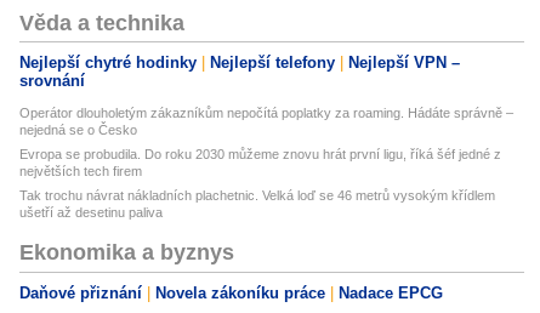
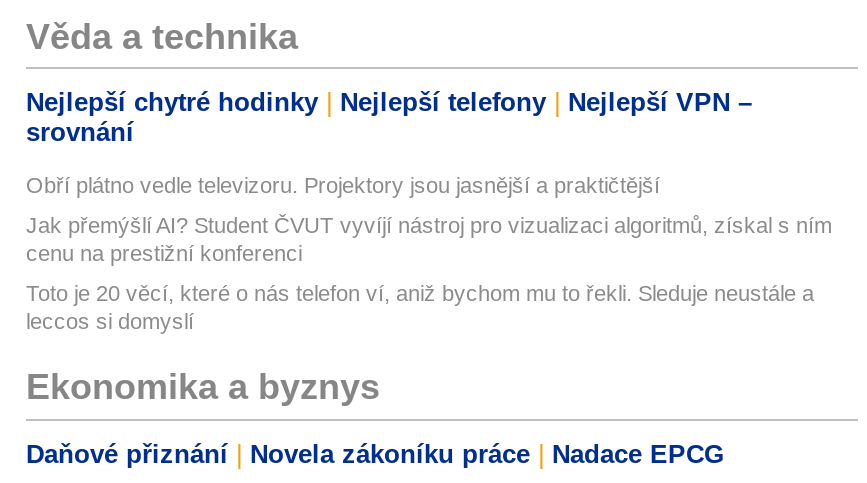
- Operátor dlouholetým zákazníkům nepočítá poplatky za roaming. Hádáte správně –
- nejedná se o Česko
+ Obří plátno vedle televizoru. Projektory jsou jasnější a praktičtější

- Evropa se probudila. Do roku 2030 můžeme znovu hrát první ligu, říká šéf jedné z
- největších tech firem
+ Jak přemýšlí AI? Student ČVUT vyvíjí nástroj pro vizualizaci algoritmů, získal s ním
+ cenu na prestižní konferenci

- Tak trochu návrat nákladních plachetnic. Velká loď se 46 metrů vysokým křídlem
- ušetří až desetinu paliva
+ Toto je 20 věcí, které o nás telefon ví, aniž bychom mu to řekli. Sleduje neustále a
+ leccos si domyslí
